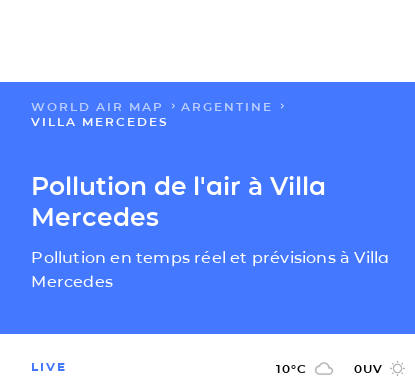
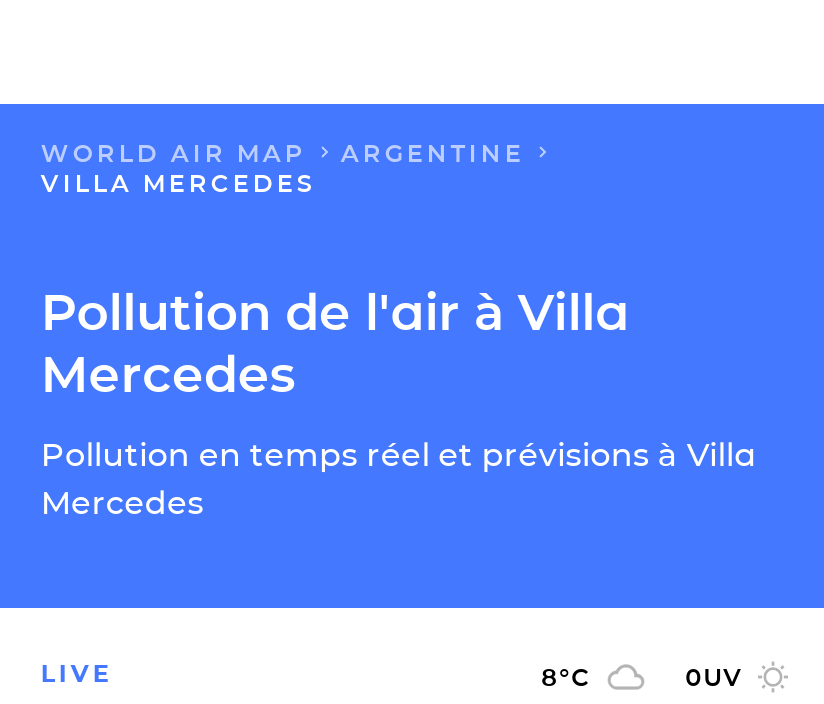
- 10°C
+ 8°C
